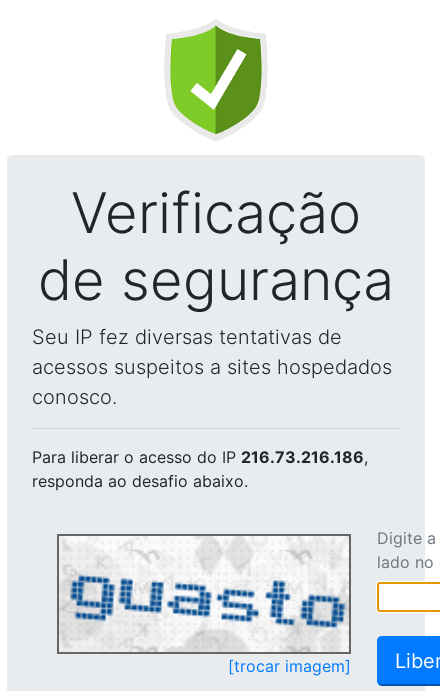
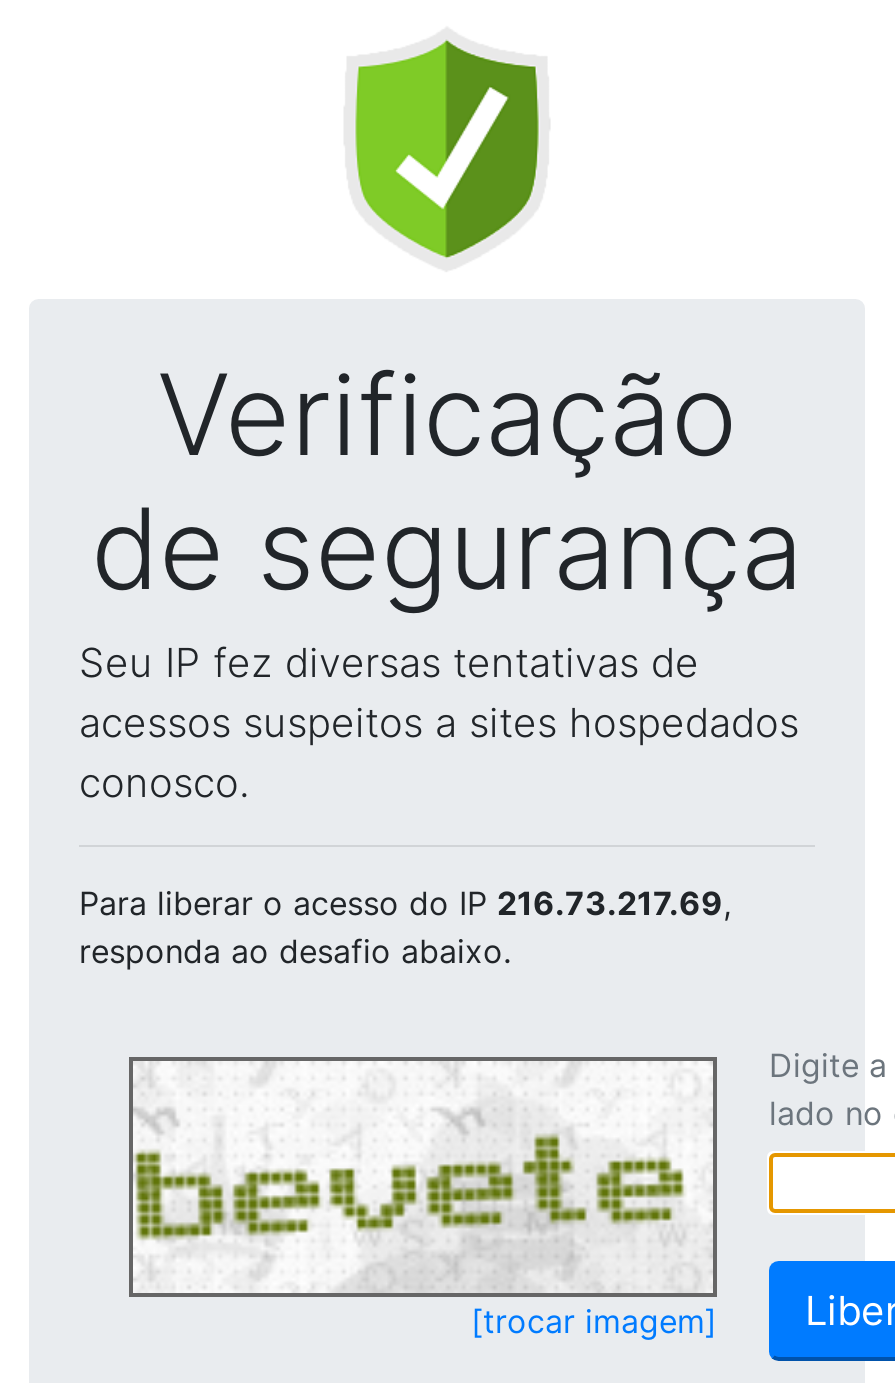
- Para liberar o acesso do IP 216.73.216.186,
+ Para liberar o acesso do IP 216.73.217.69,

- [image]
+ [image]
